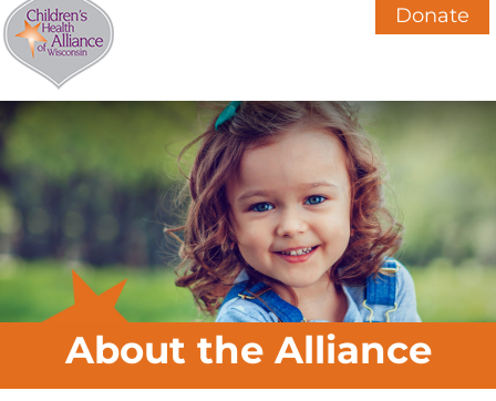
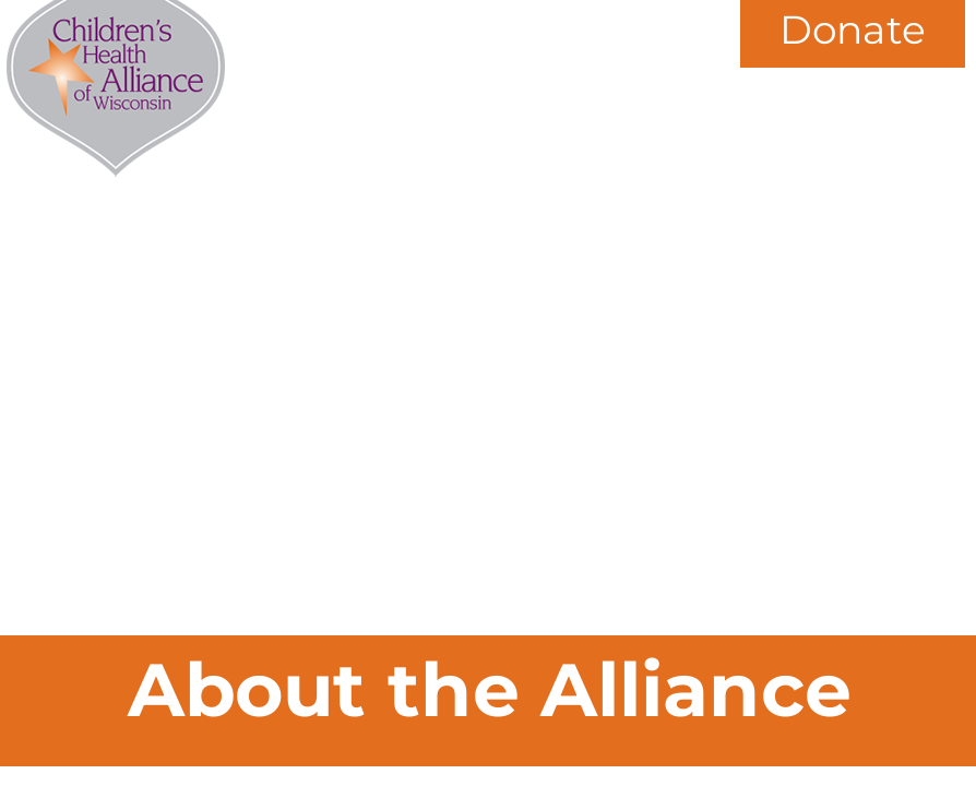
- [image]
